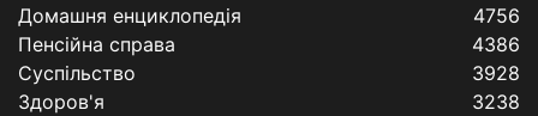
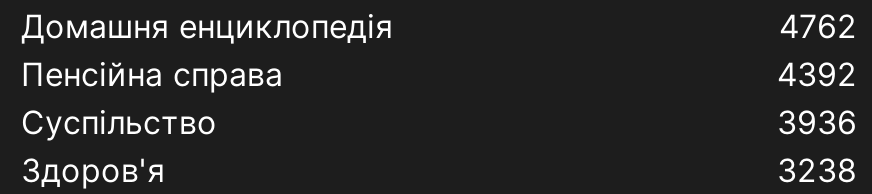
- 4756
+ 4762

- 4386
+ 4392

- 3928
+ 3936
